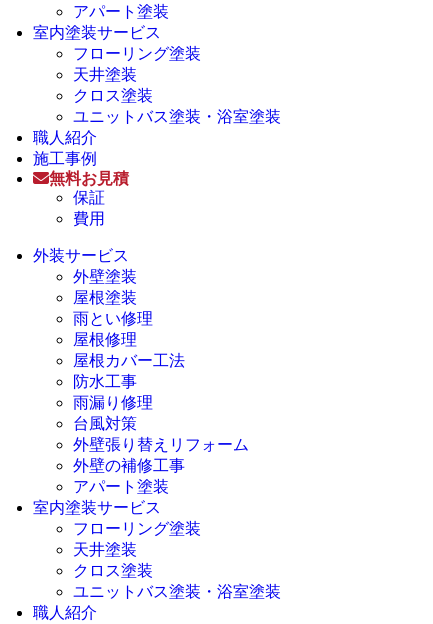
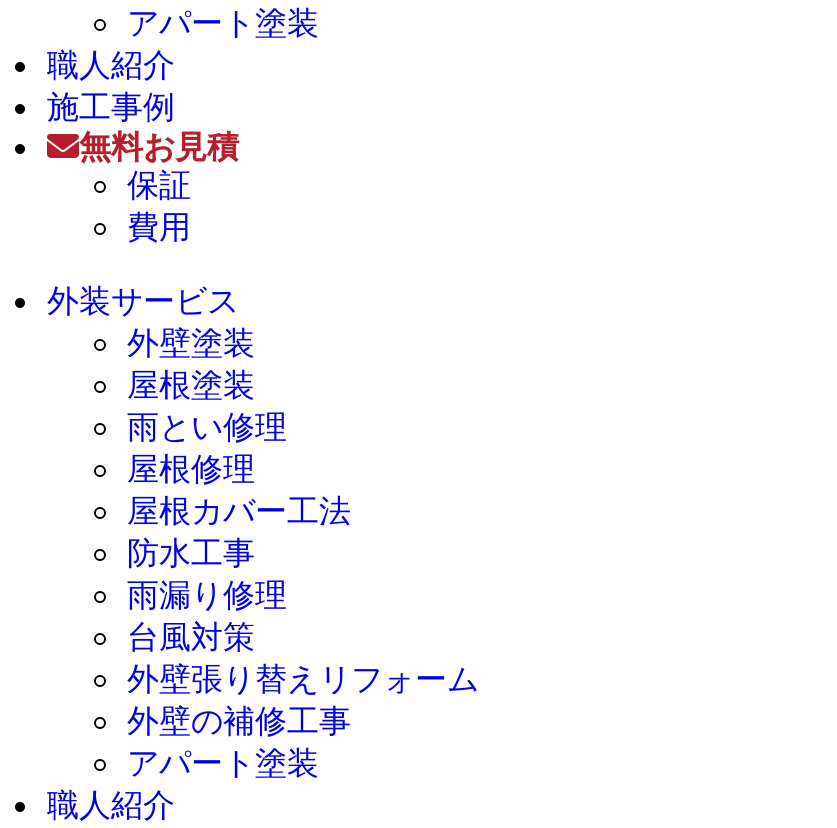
- 室内塗装サービス
- フローリング塗装
- 天井塗装
- クロス塗装
- ユニットバス塗装・浴室塗装

- 室内塗装サービス
- フローリング塗装
- 天井塗装
- クロス塗装
- ユニットバス塗装・浴室塗装
